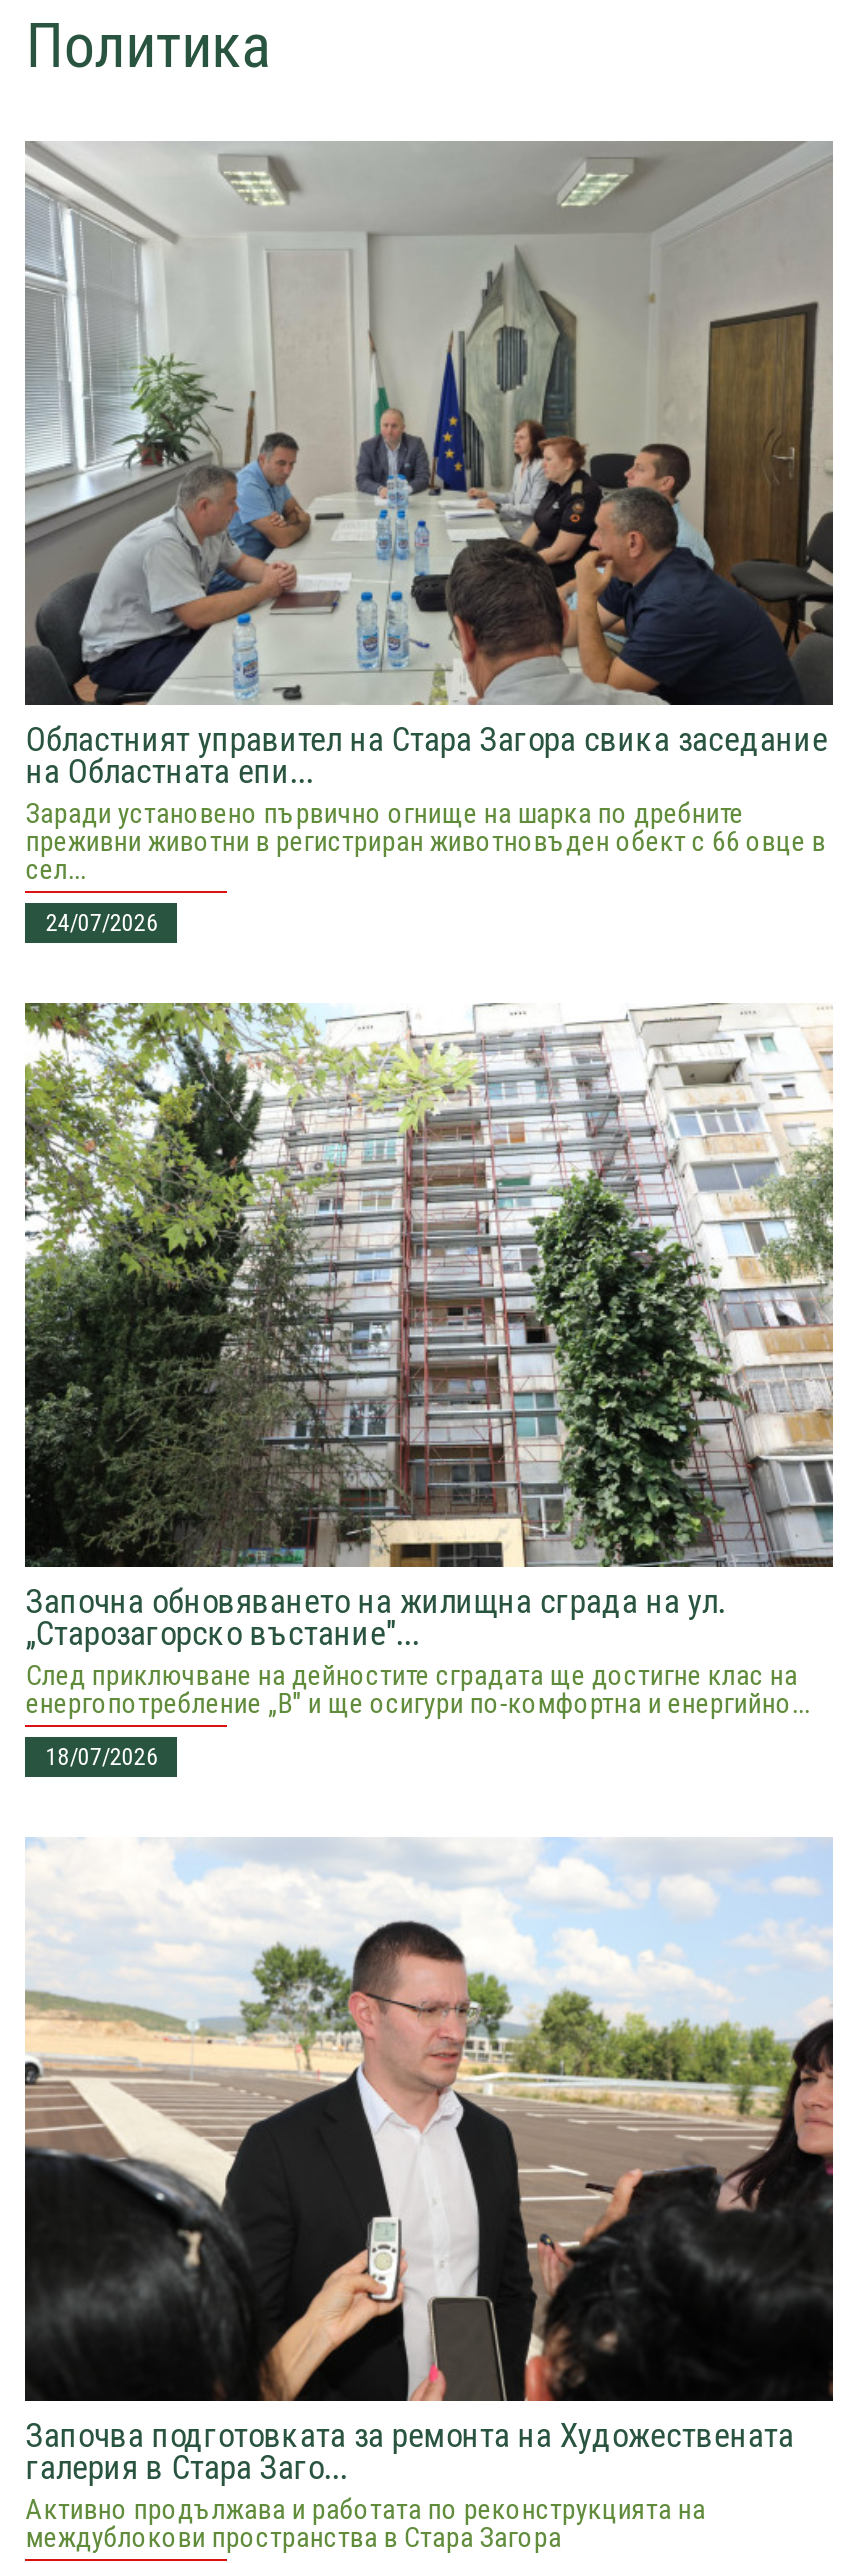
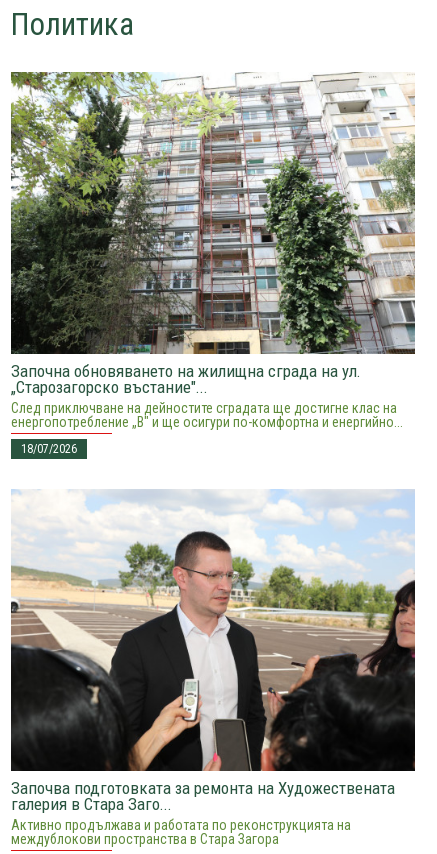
- [image]
- Областният управител на Стара Загора свика заседание
- на Областната епи...
- Заради установено първично огнище на шарка по дребните
- преживни животни в регистриран животновъден обект с 66 овце в
- сел...
- 24/07/2026
